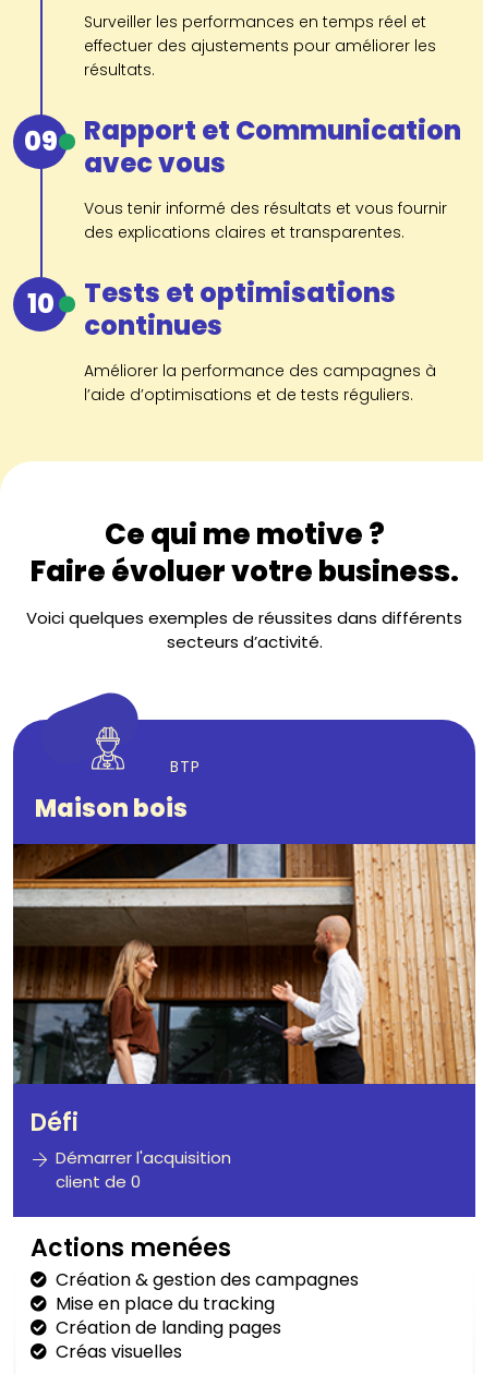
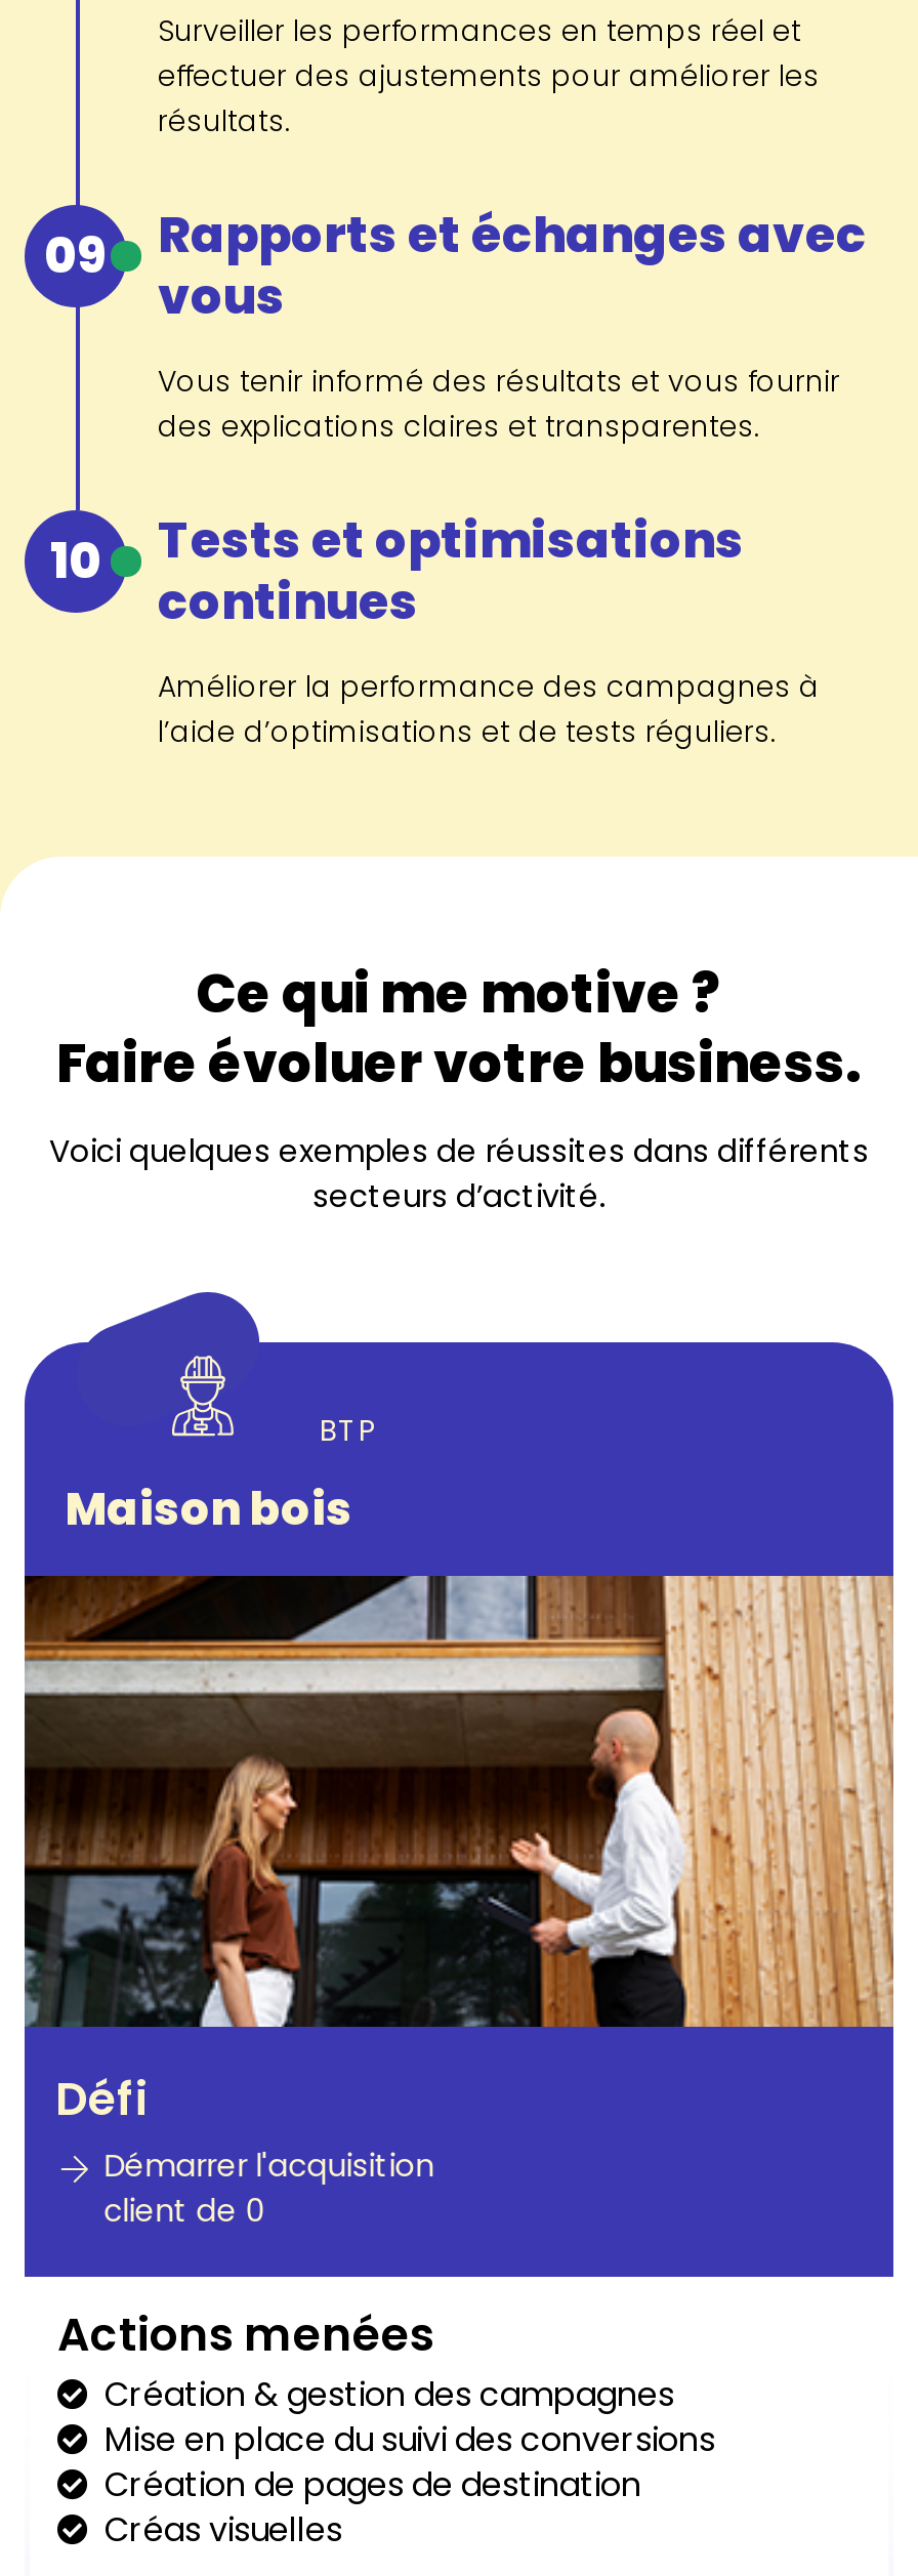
- Rapport et Communication
- avec vous
+ Rapports et échanges avec
+ vous

- Mise en place du tracking
- Création de landing pages
+ Mise en place du suivi des conversions
+ Création de pages de destination
